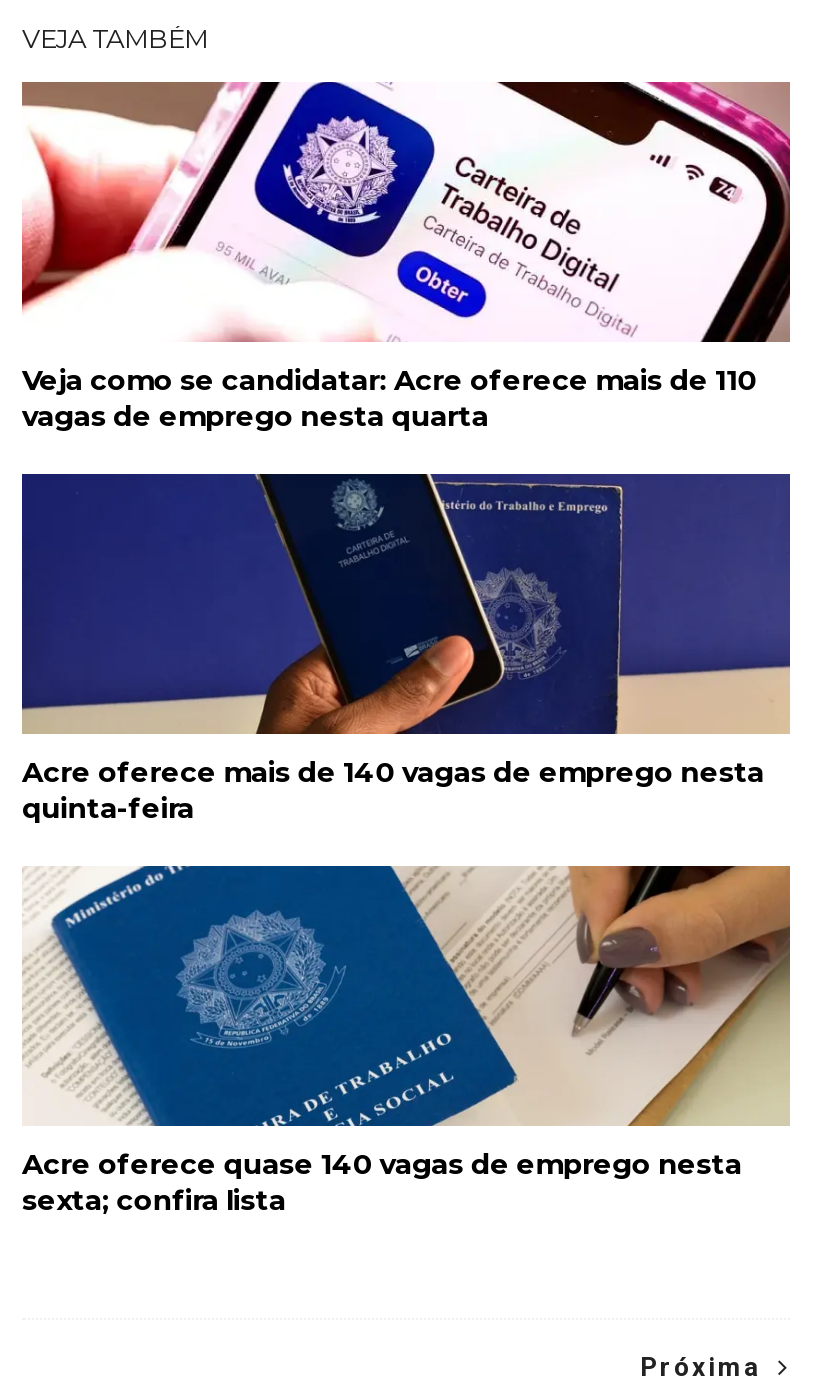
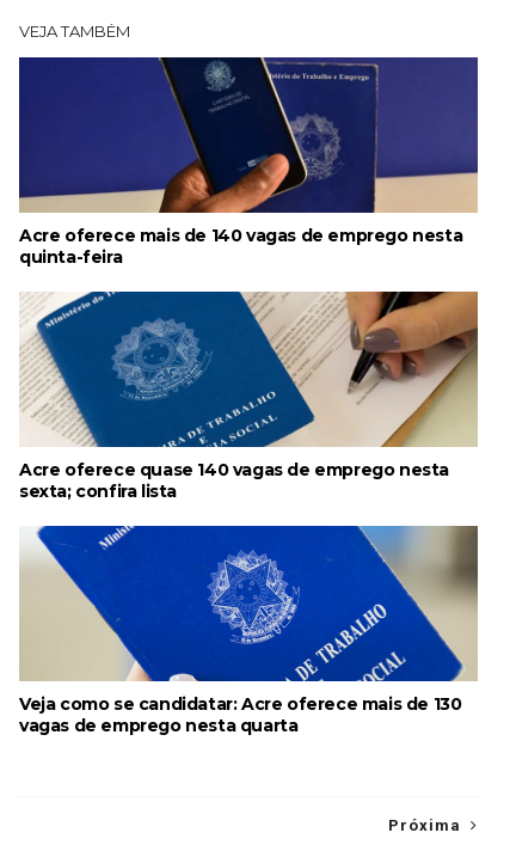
- [image]
- Veja como se candidatar: Acre oferece mais de 110

moved down: vagas de emprego nesta quarta

moved up: [image] | Acre oferece mais de 140 vagas de emprego nesta | quinta-feira | Acre oferece quase 140 vagas de emprego nesta | sexta; confira lista

+ [image]
+ Veja como se candidatar: Acre oferece mais de 130
